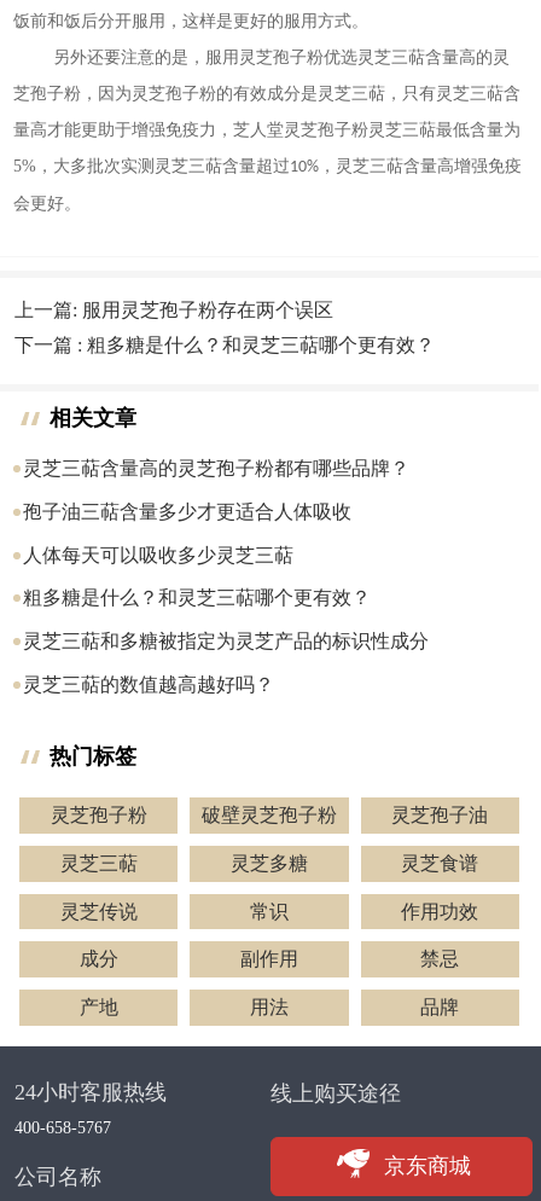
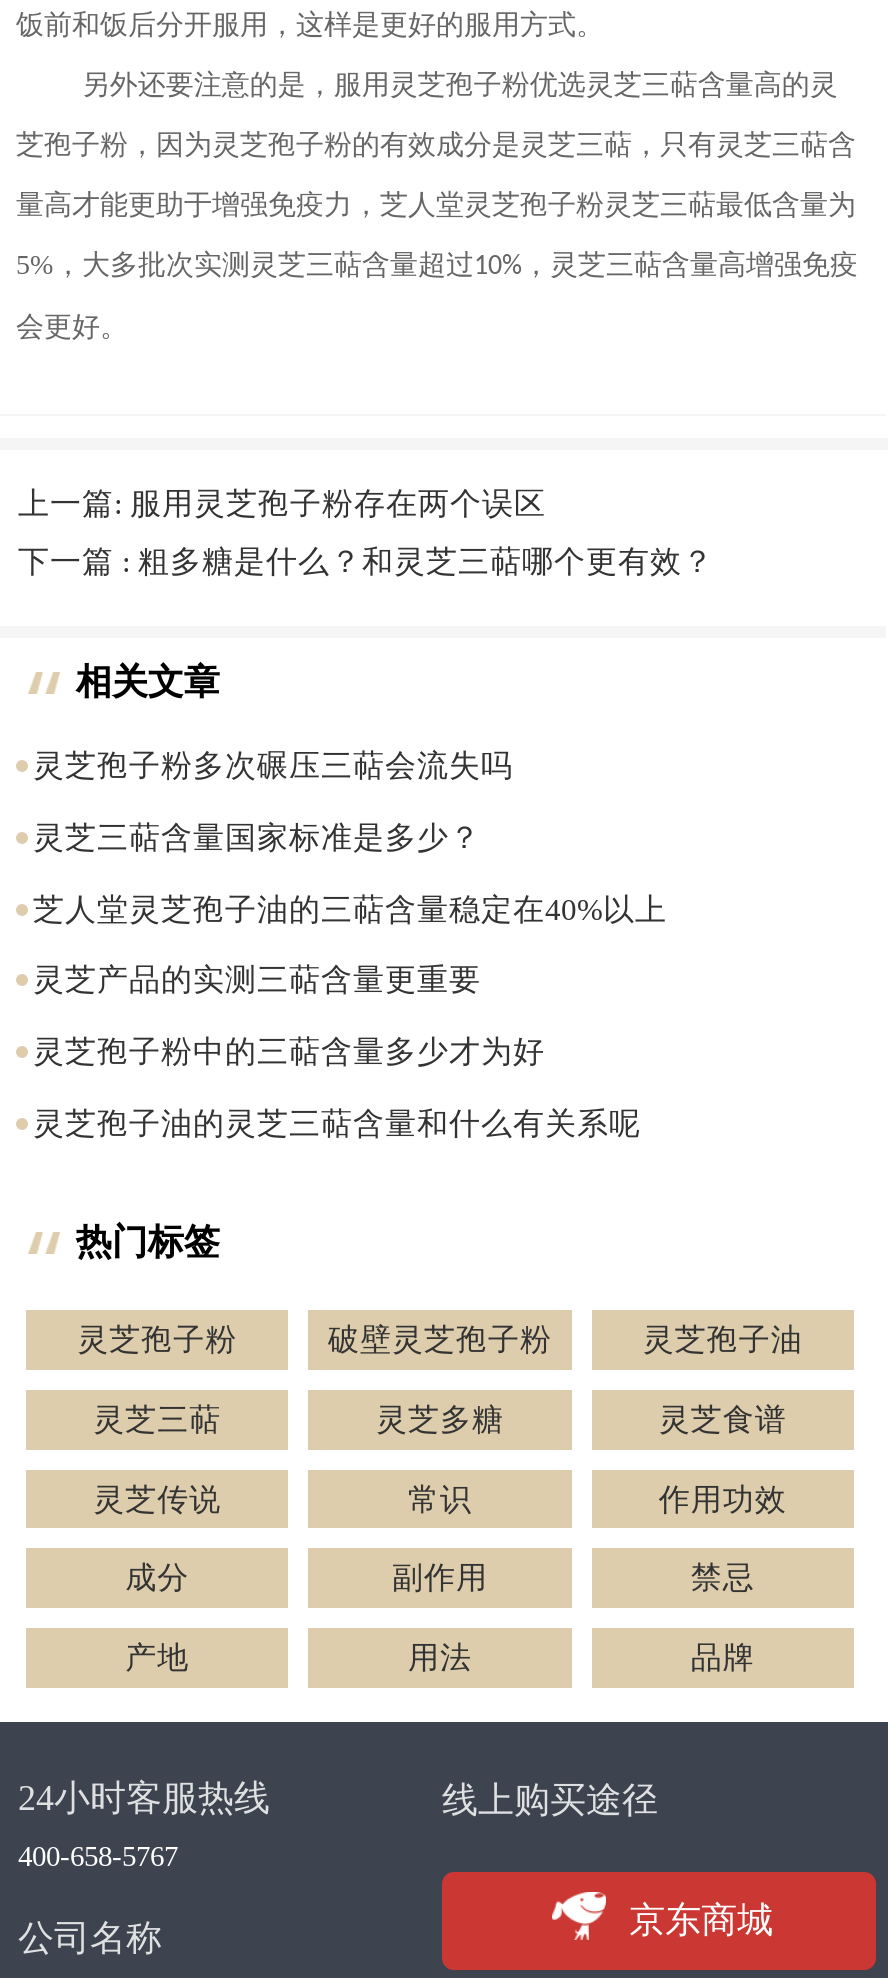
- 灵芝三萜含量高的灵芝孢子粉都有哪些品牌？
+ 灵芝孢子粉多次碾压三萜会流失吗

- 孢子油三萜含量多少才更适合人体吸收
+ 灵芝三萜含量国家标准是多少？

- 人体每天可以吸收多少灵芝三萜
+ 芝人堂灵芝孢子油的三萜含量稳定在40%以上

- 粗多糖是什么？和灵芝三萜哪个更有效？
+ 灵芝产品的实测三萜含量更重要

- 灵芝三萜和多糖被指定为灵芝产品的标识性成分
+ 灵芝孢子粉中的三萜含量多少才为好

- 灵芝三萜的数值越高越好吗？
+ 灵芝孢子油的灵芝三萜含量和什么有关系呢
